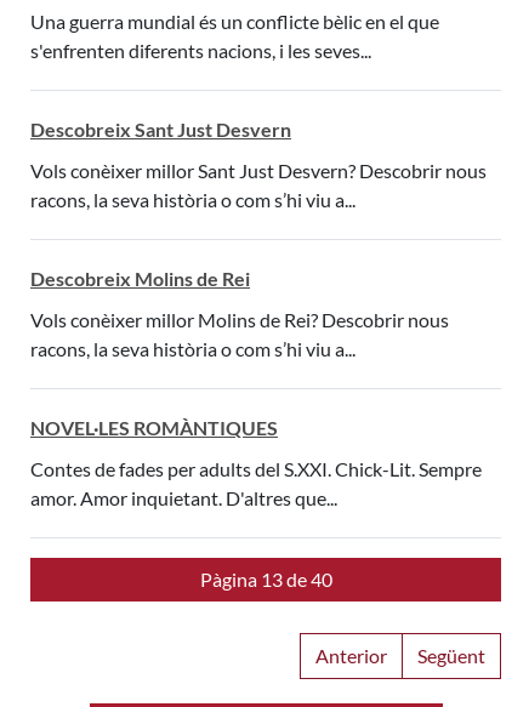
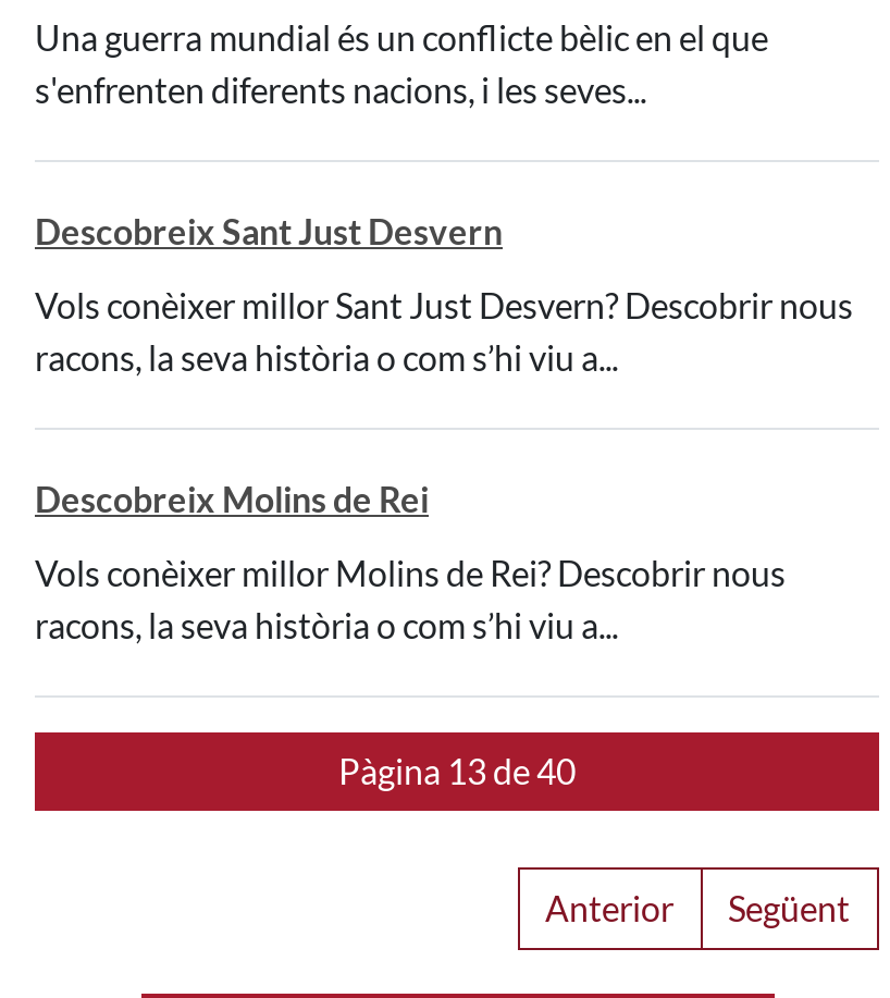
- NOVEL·LES ROMÀNTIQUES
- Contes de fades per adults del S.XXI. Chick-Lit. Sempre
- amor. Amor inquietant. D'altres que...
